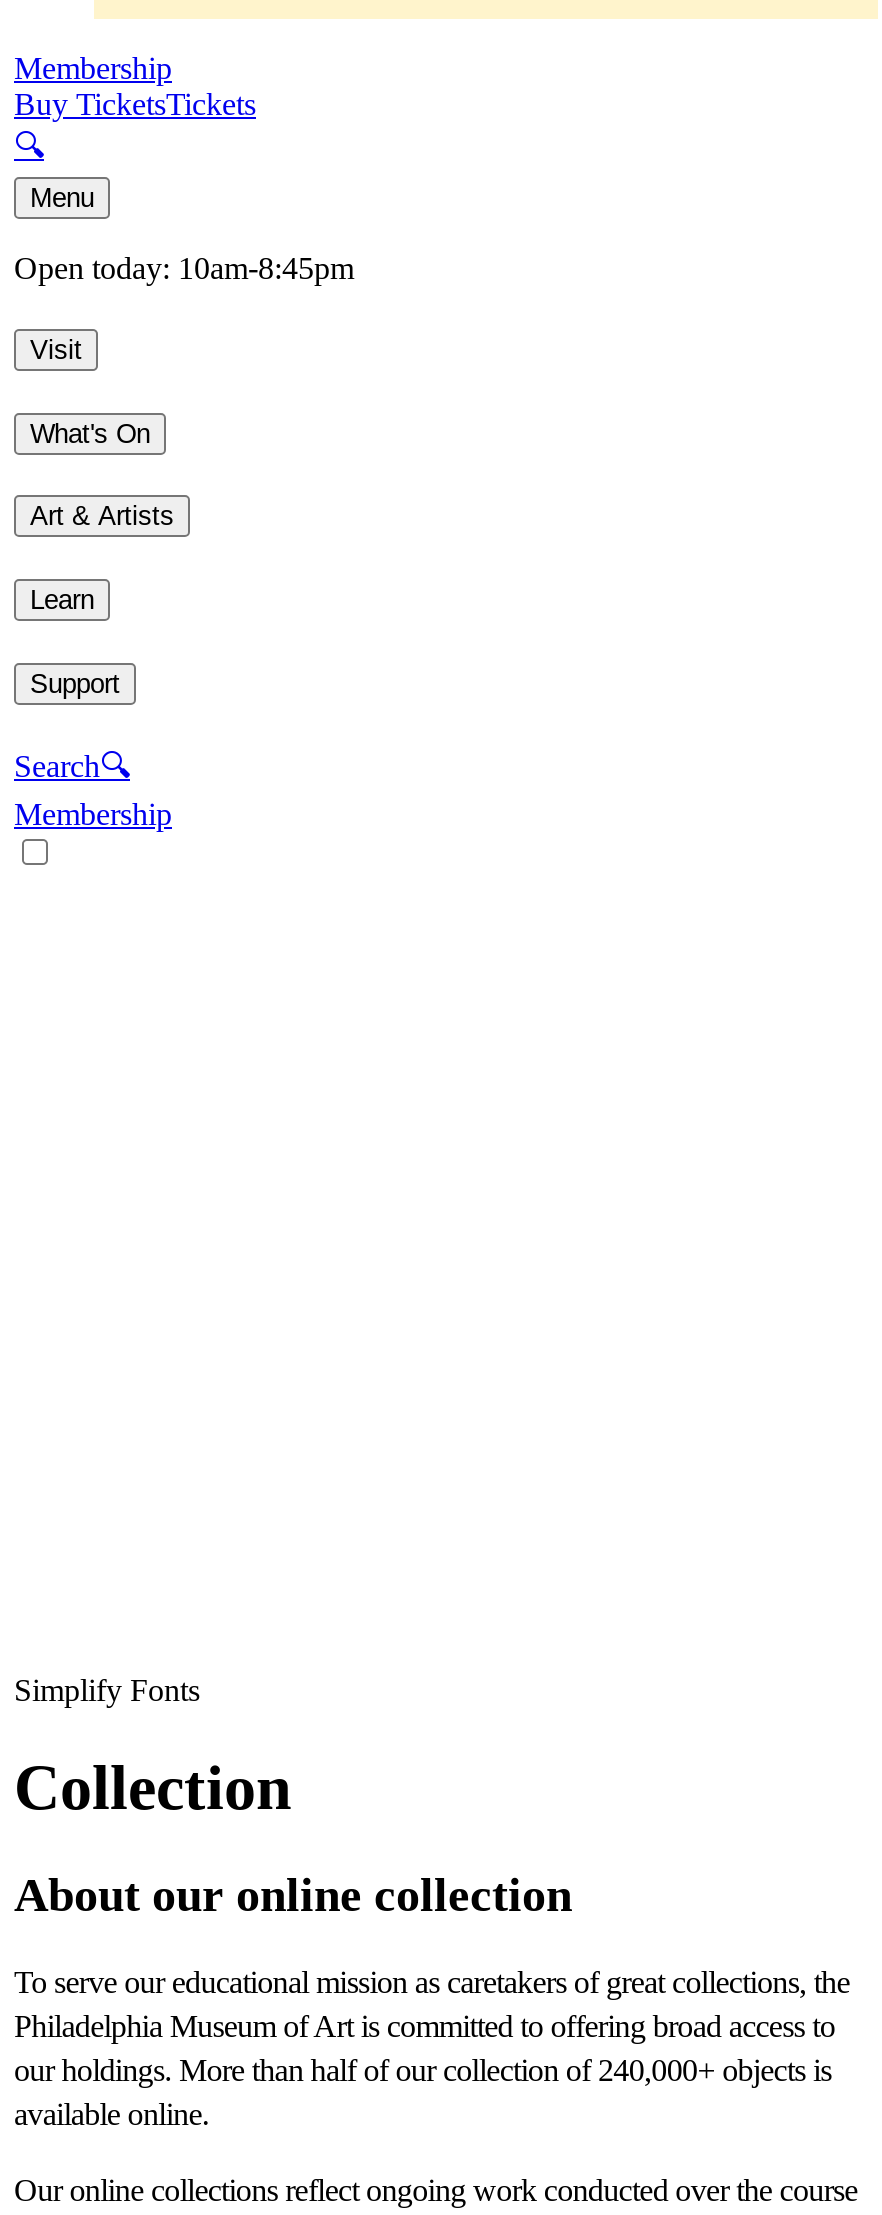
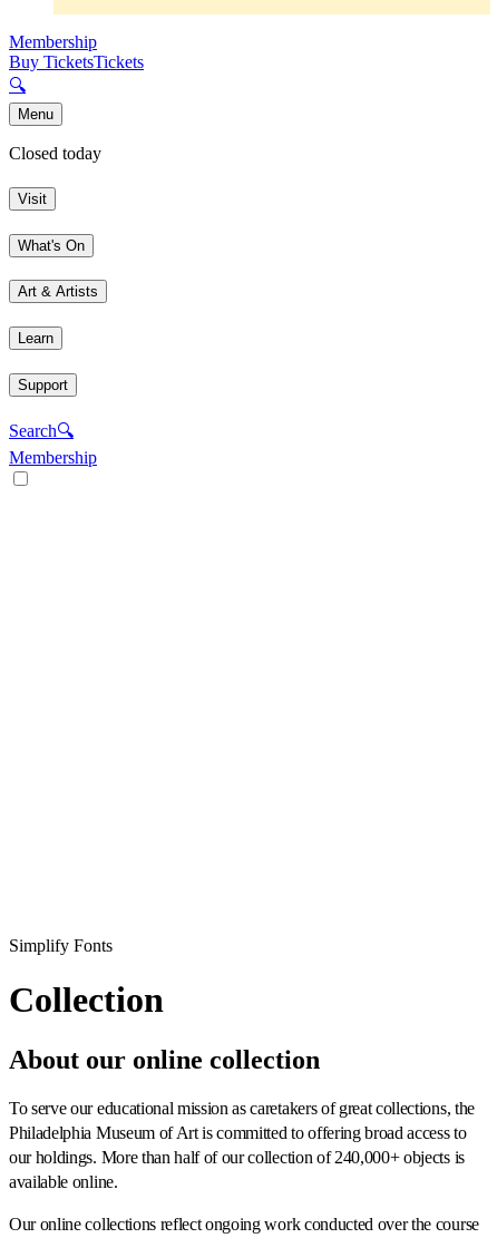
- Open today: 10am-8:45pm
+ Closed today
